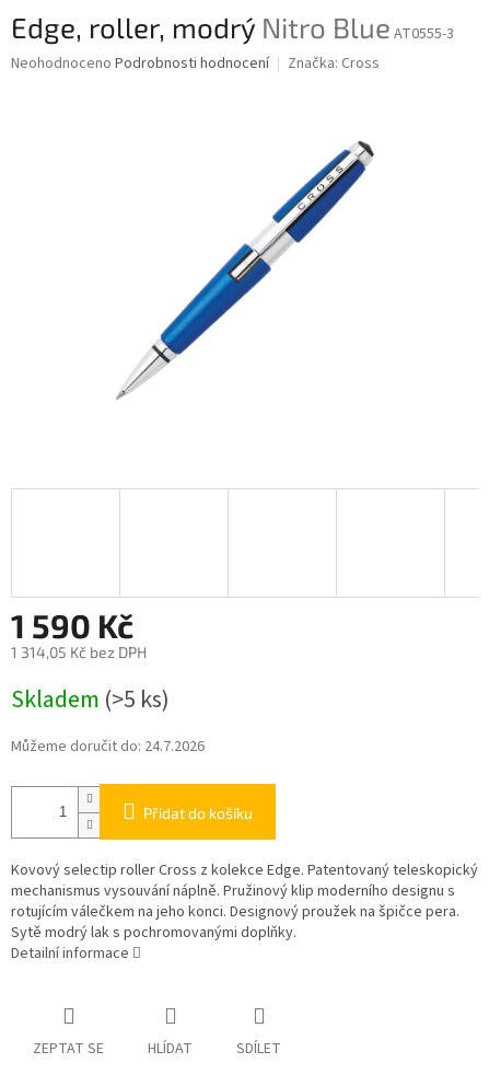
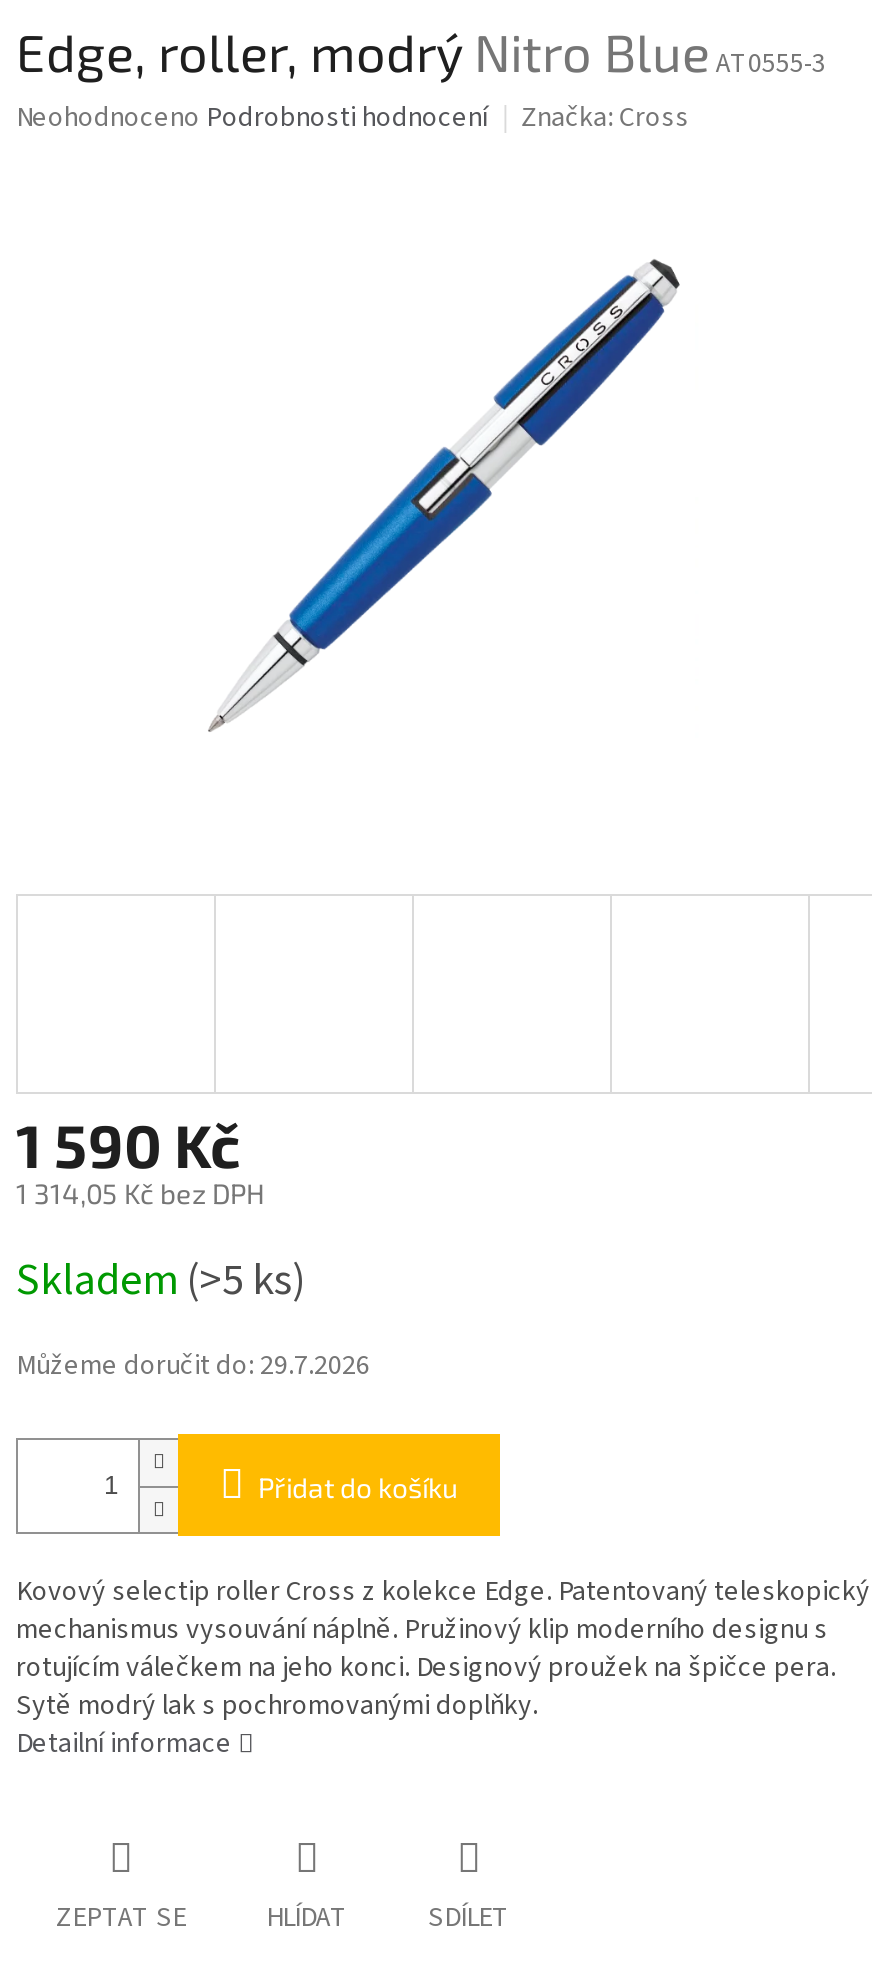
- Můžeme doručit do: 24.7.2026
+ Můžeme doručit do: 29.7.2026
